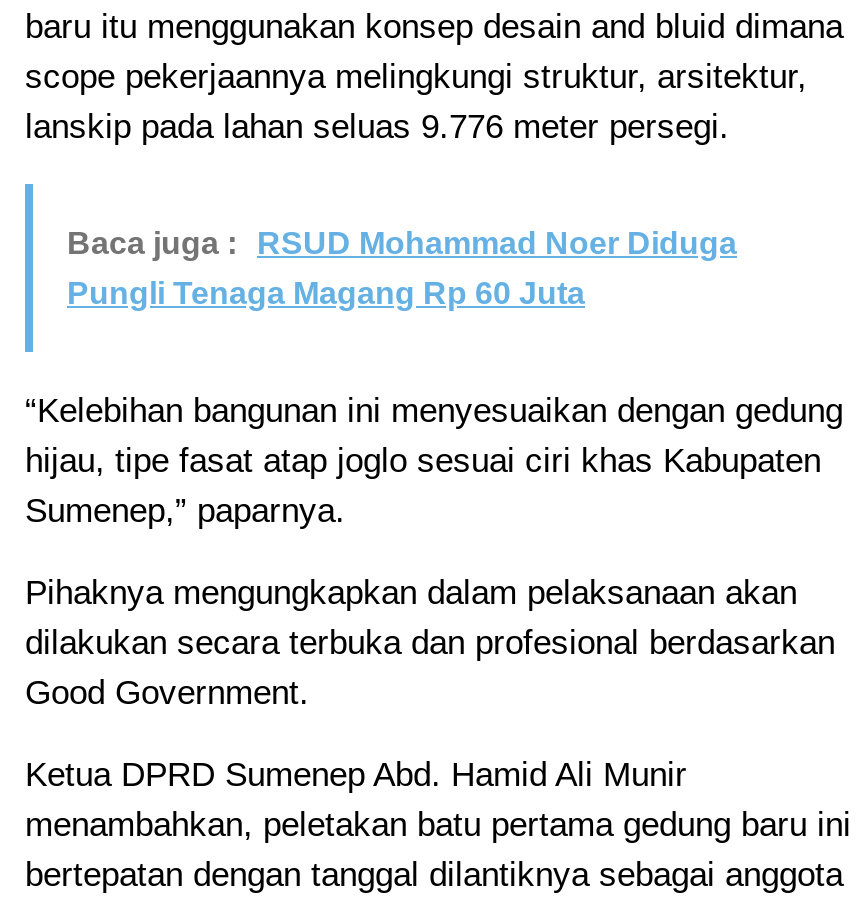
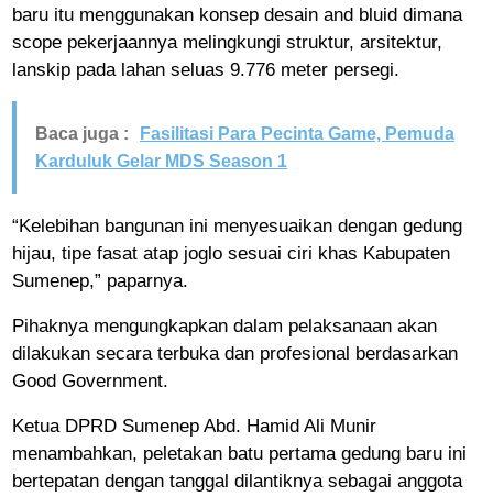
- Baca juga : RSUD Mohammad Noer Diduga
+ Baca juga : Fasilitasi Para Pecinta Game, Pemuda

- Pungli Tenaga Magang Rp 60 Juta
+ Karduluk Gelar MDS Season 1
